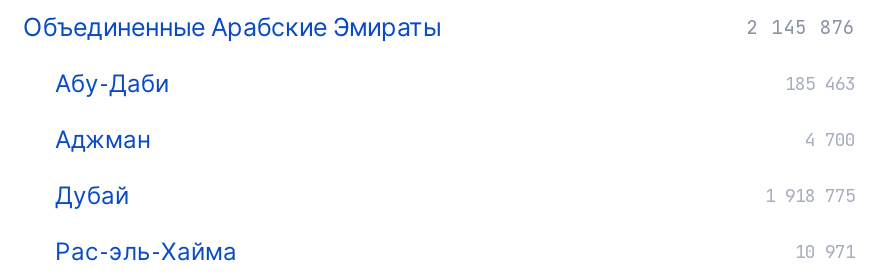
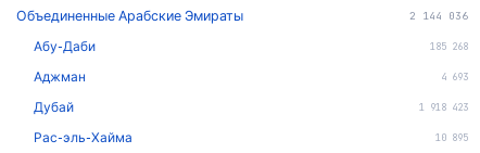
- 2 145 876
+ 2 144 036

- 185 463
+ 185 268

- 4 700
+ 4 693

- 1 918 775
+ 1 918 423

- 10 971
+ 10 895
